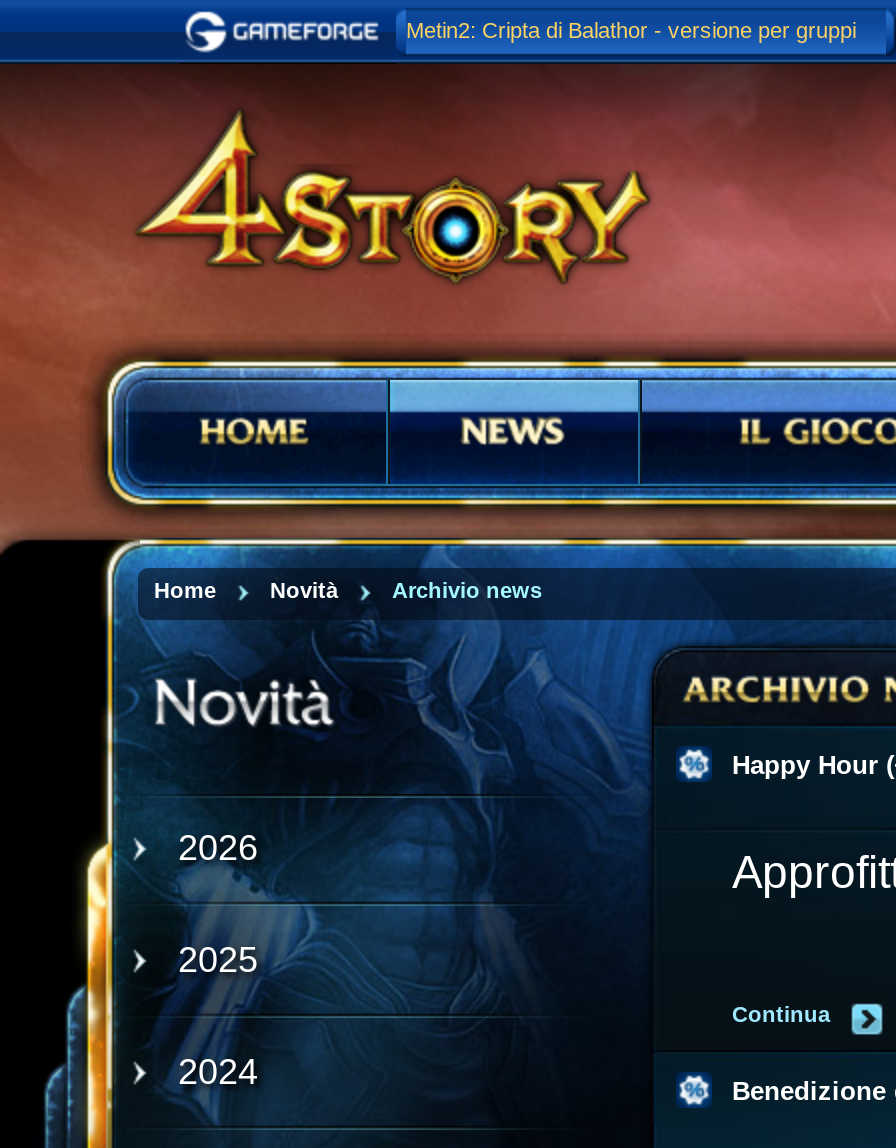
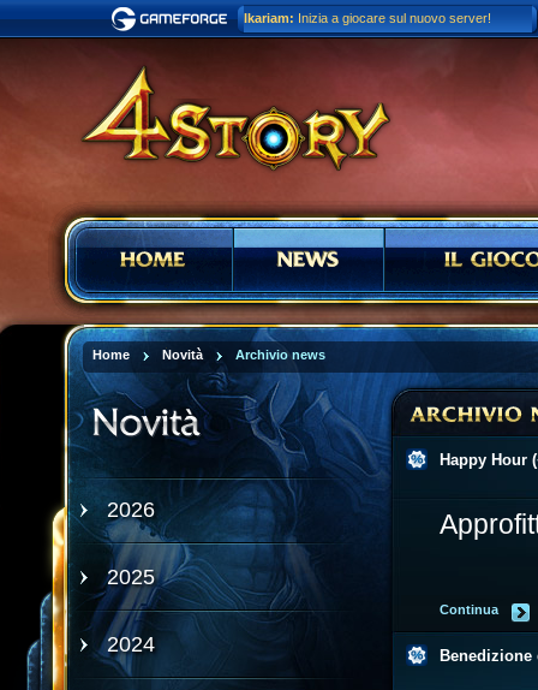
- Metin2: Cripta di Balathor - versione per gruppi
+ Ikariam: Inizia a giocare sul nuovo server!
